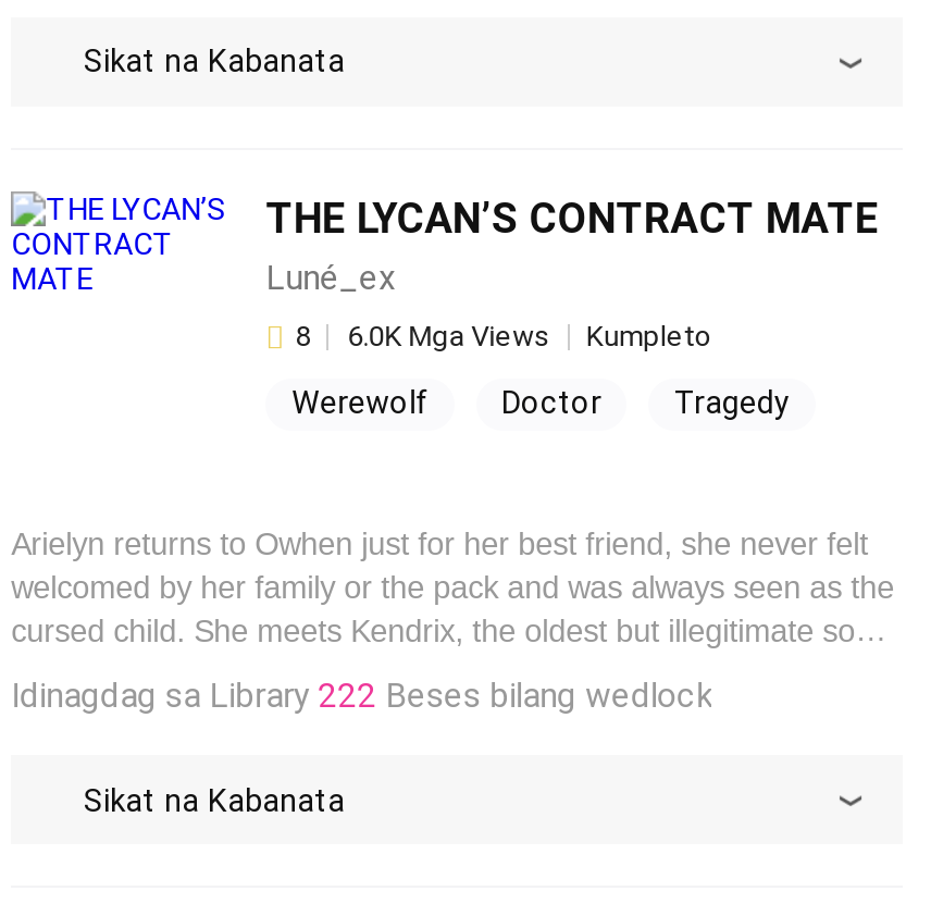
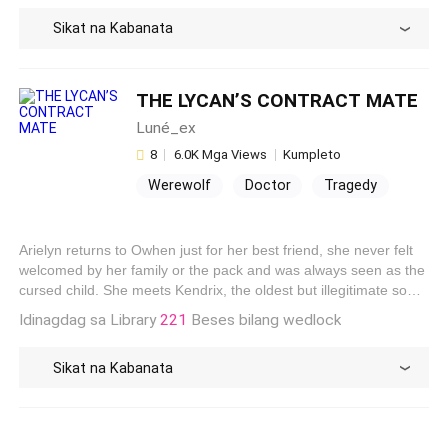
- Idinagdag sa Library 222 Beses bilang wedlock
+ Idinagdag sa Library 221 Beses bilang wedlock
